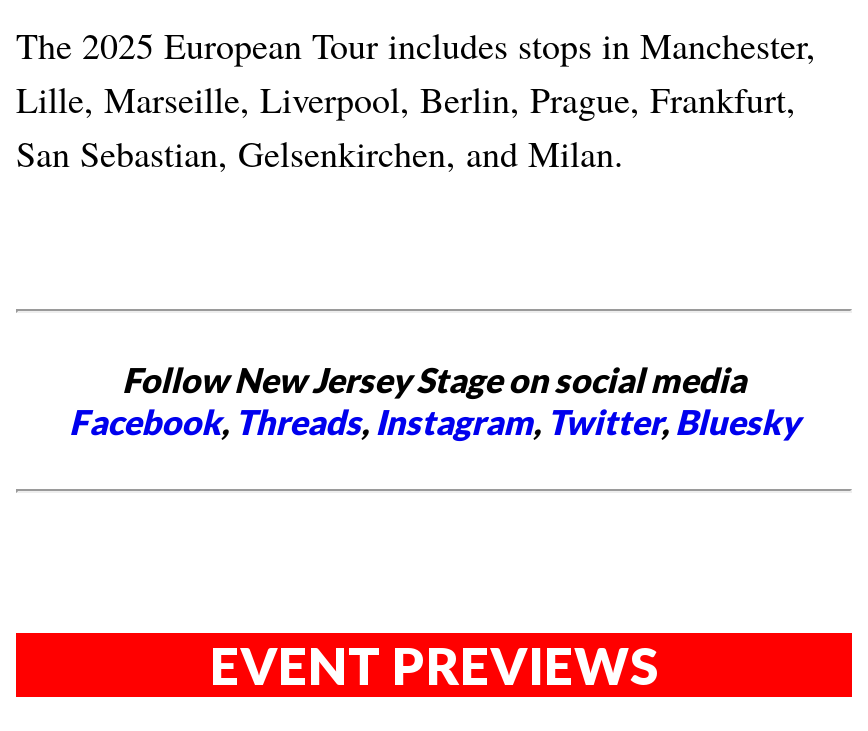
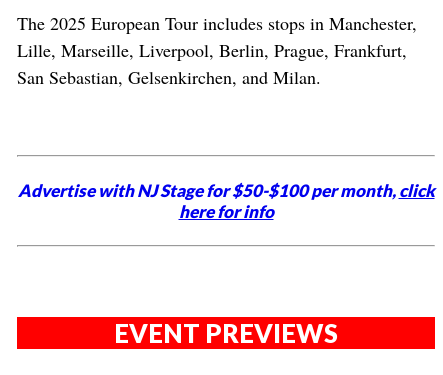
- Follow New Jersey Stage on social media
- Facebook, Threads, Instagram, Twitter, Bluesky
+ Advertise with NJ Stage for $50-$100 per month, click
+ here for info
